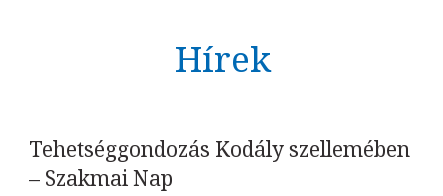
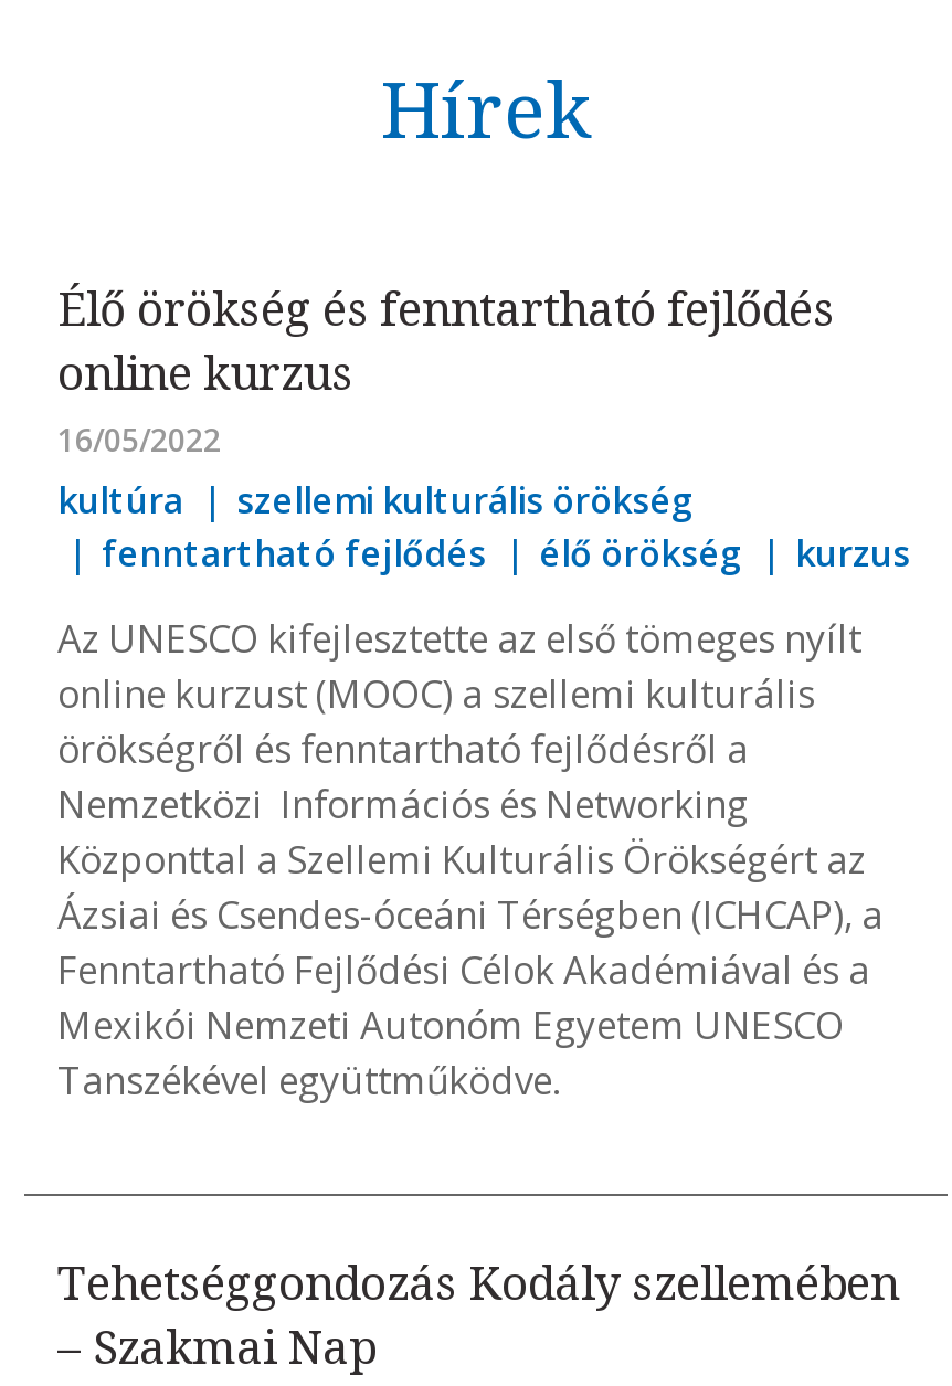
+ Élő örökség és fenntartható fejlődés
+ online kurzus
+ 16/05/2022
+ kultúra
+ szellemi kulturális örökség
+ fenntartható fejlődés
+ élő örökség
+ kurzus
+ Az UNESCO kifejlesztette az első tömeges nyílt
+ online kurzust (MOOC) a szellemi kulturális
+ örökségről és fenntartható fejlődésről a
+ Nemzetközi Információs és Networking
+ Központtal a Szellemi Kulturális Örökségért az
+ Ázsiai és Csendes-óceáni Térségben (ICHCAP), a
+ Fenntartható Fejlődési Célok Akadémiával és a
+ Mexikói Nemzeti Autonóm Egyetem UNESCO
+ Tanszékével együttműködve.
